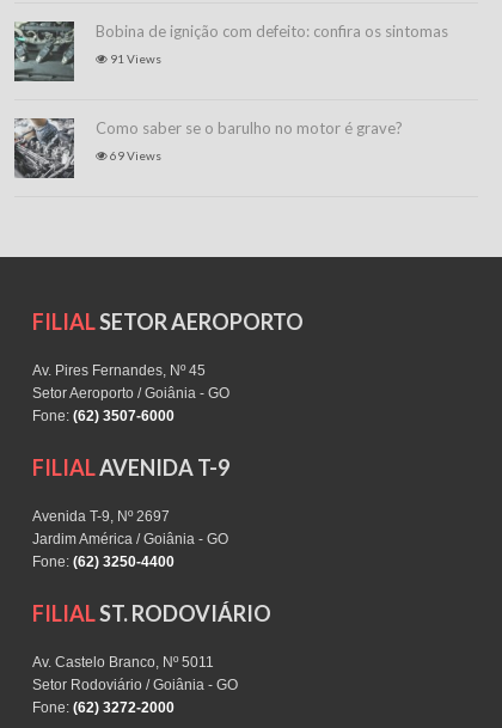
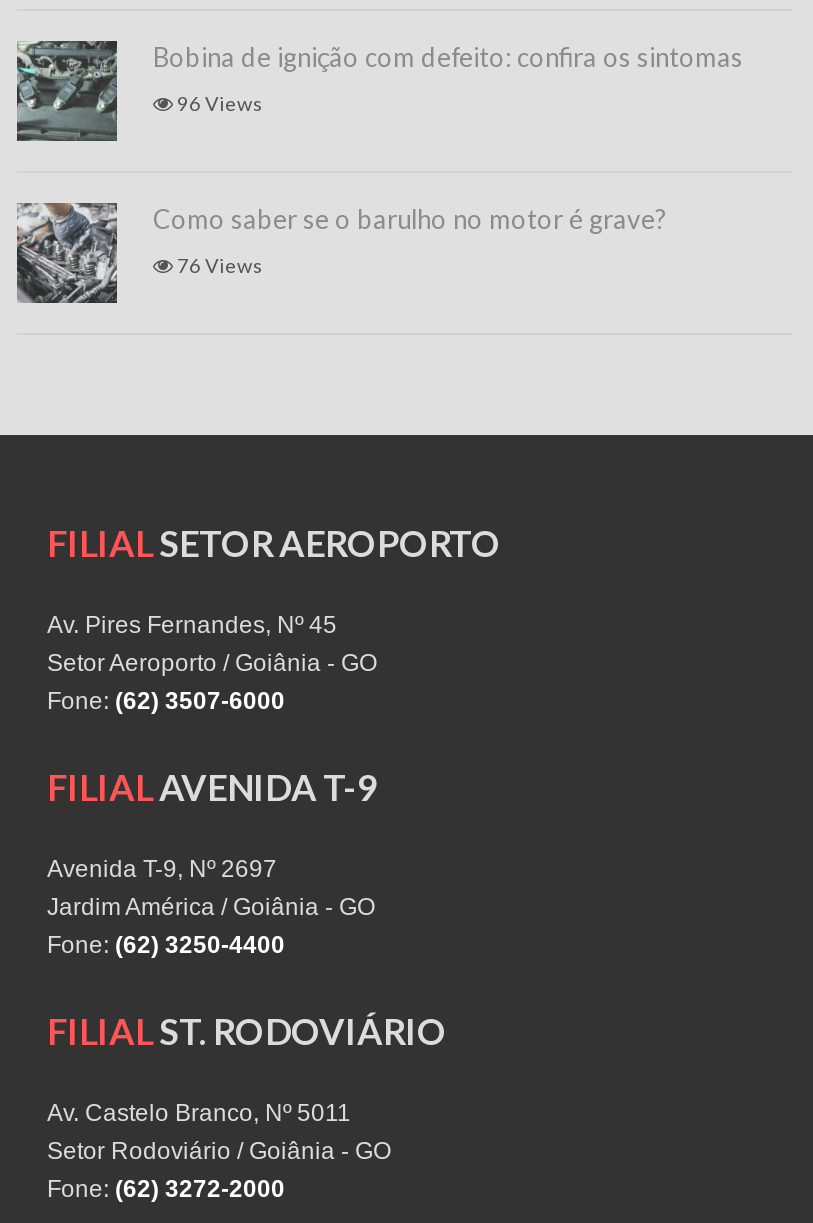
- 91 Views
+ 96 Views

- 69 Views
+ 76 Views
